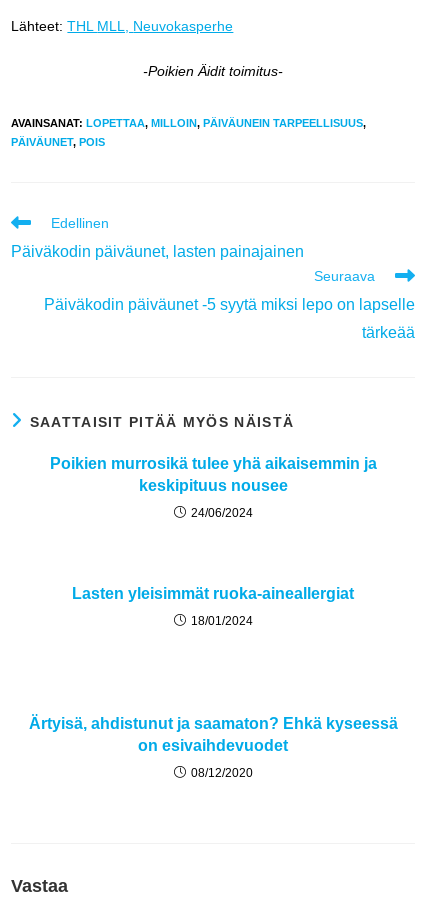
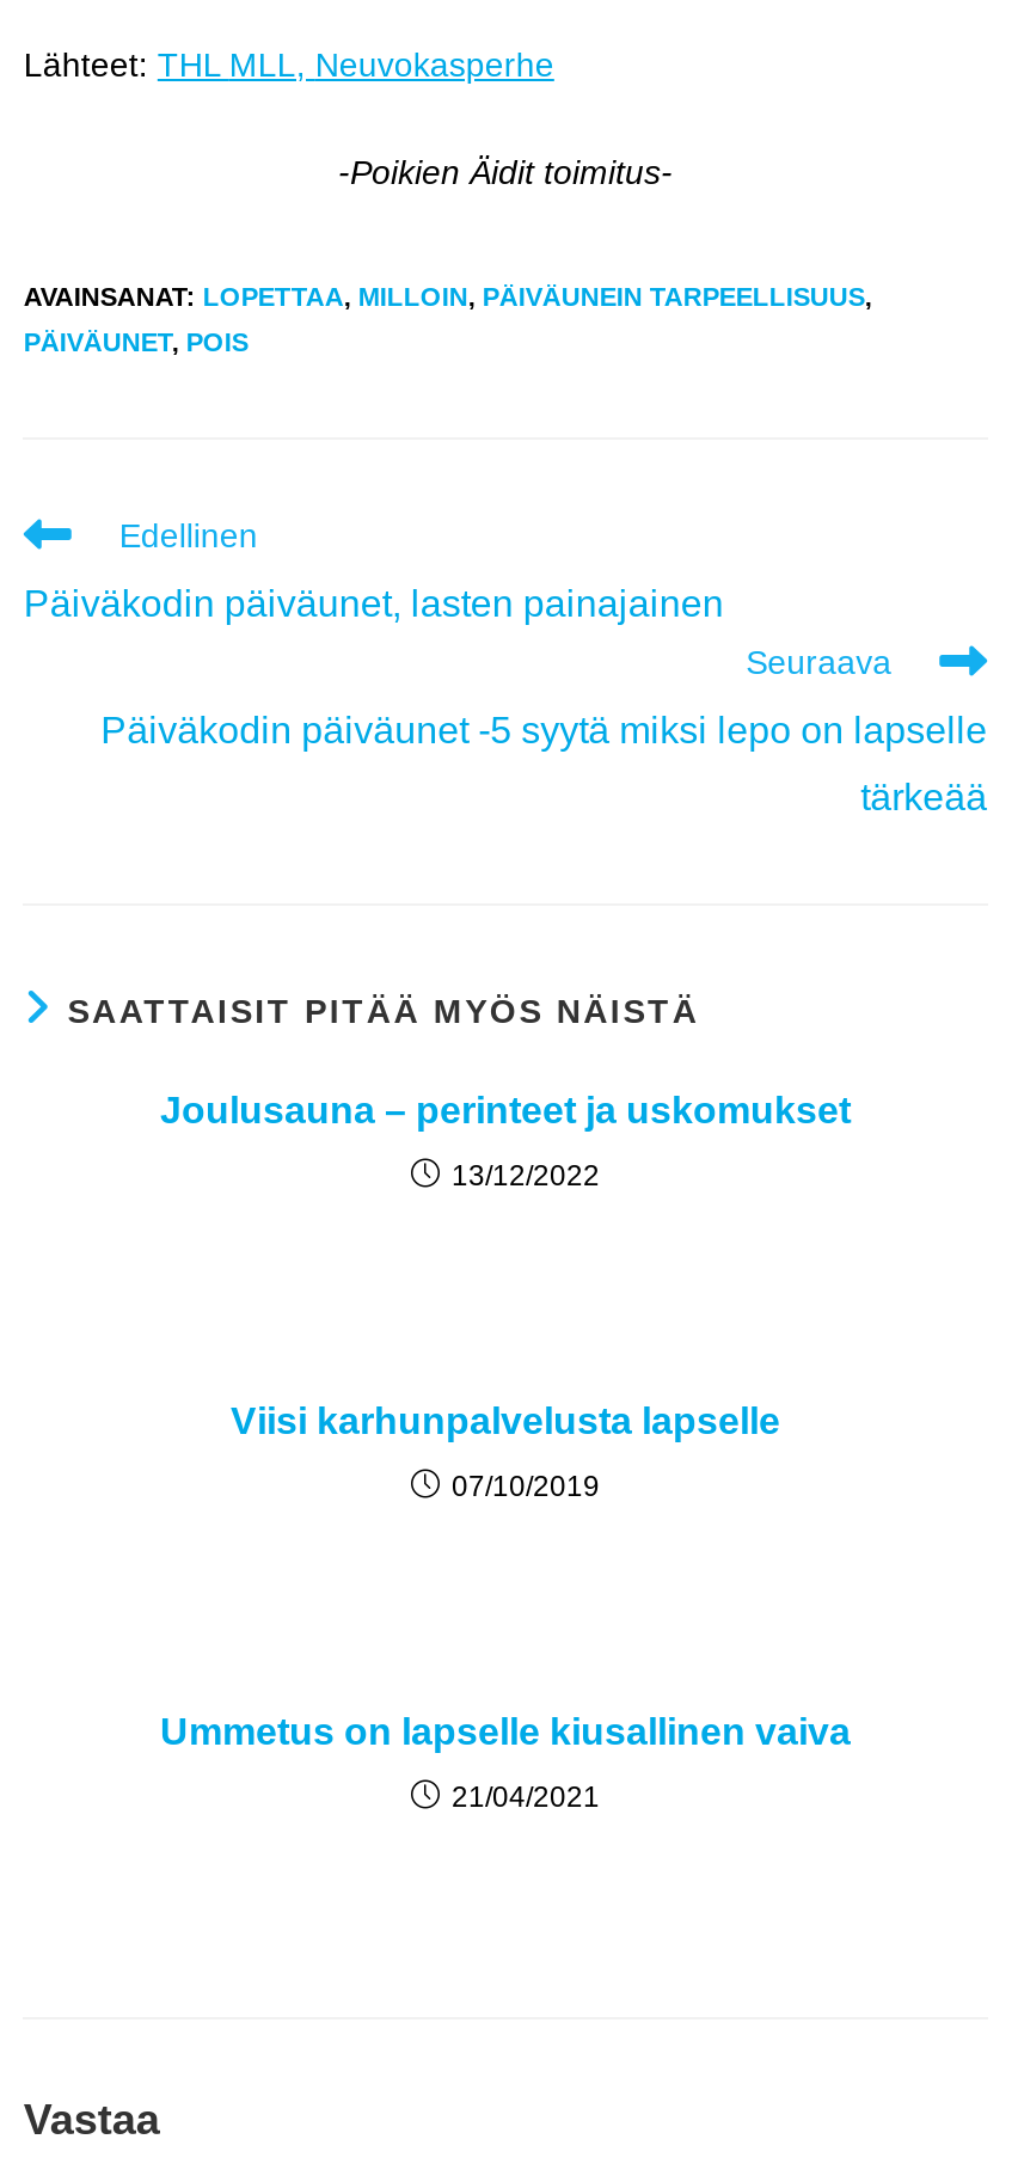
- Poikien murrosikä tulee yhä aikaisemmin ja
- keskipituus nousee
+ Joulusauna – perinteet ja uskomukset

- 24/06/2024
+ 13/12/2022

- Lasten yleisimmät ruoka-aineallergiat
+ Viisi karhunpalvelusta lapselle

- 18/01/2024
+ 07/10/2019

- Ärtyisä, ahdistunut ja saamaton? Ehkä kyseessä
- on esivaihdevuodet
+ Ummetus on lapselle kiusallinen vaiva

- 08/12/2020
+ 21/04/2021
